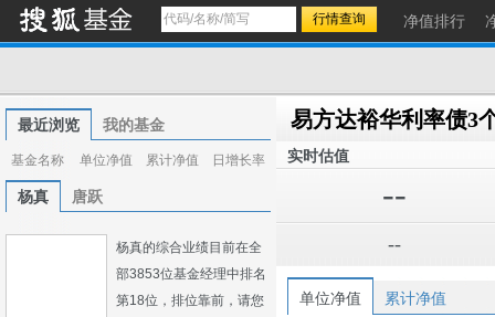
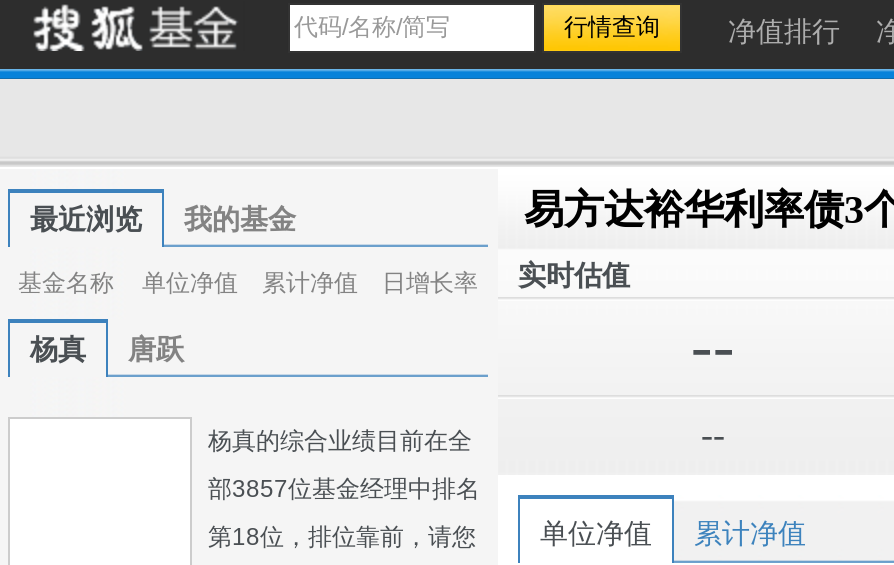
- 部3853位基金经理中排名
+ 部3857位基金经理中排名
